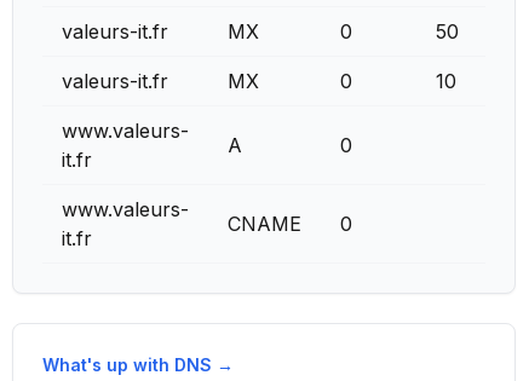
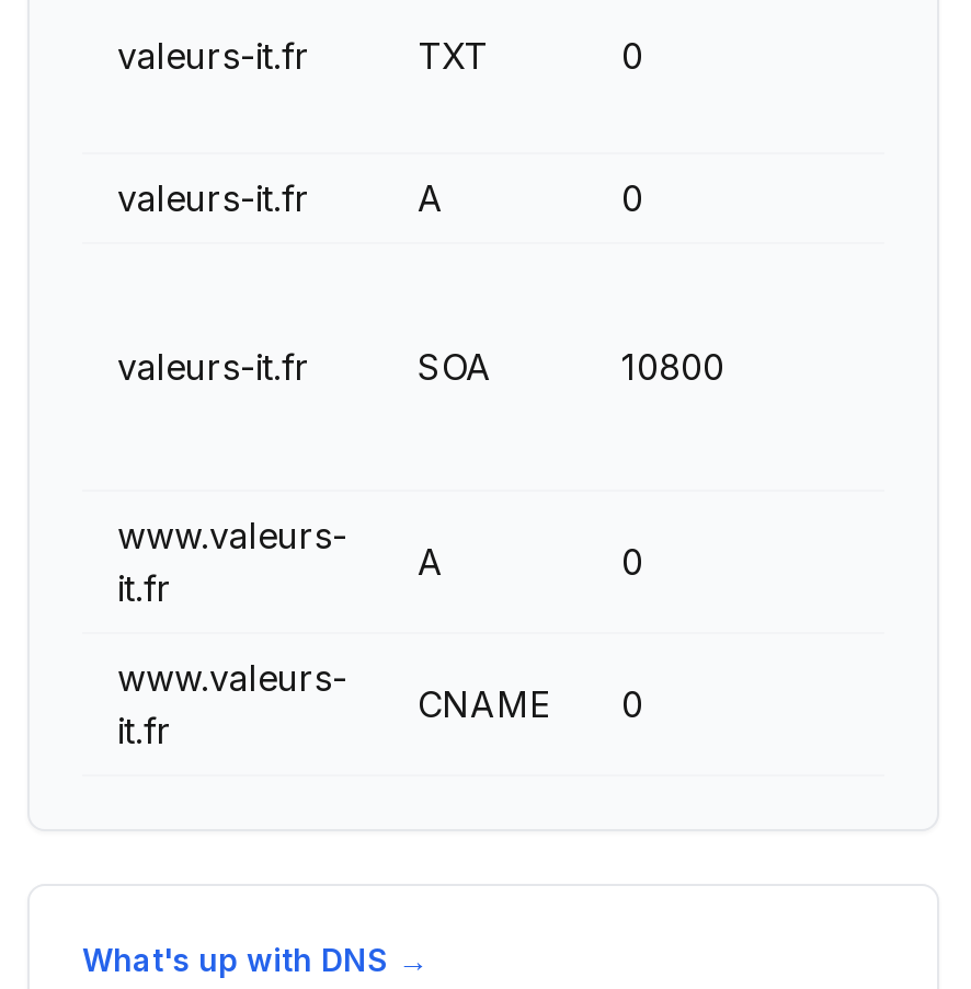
- MX
+ TXT

- 50

- MX
+ A

- 10
+ valeurs-it.fr
+ SOA
+ 10800
